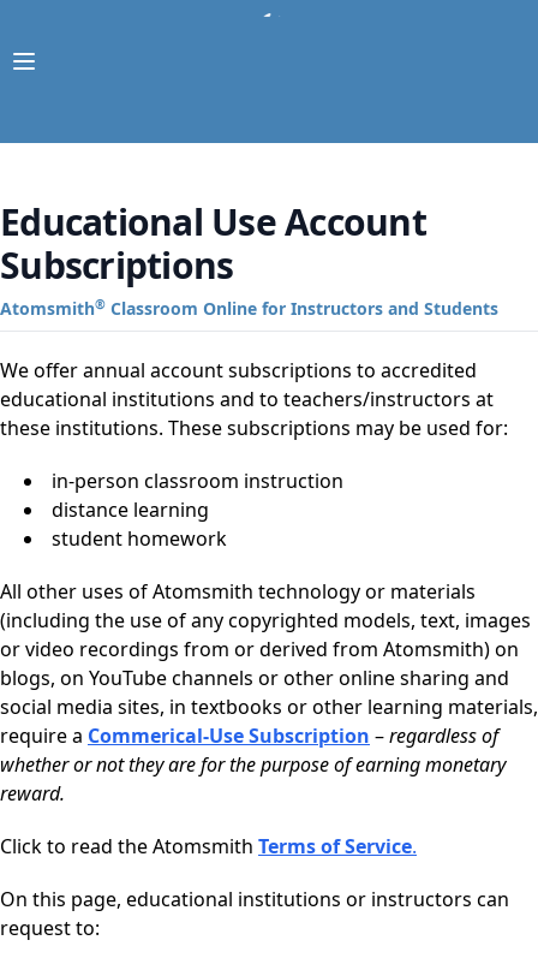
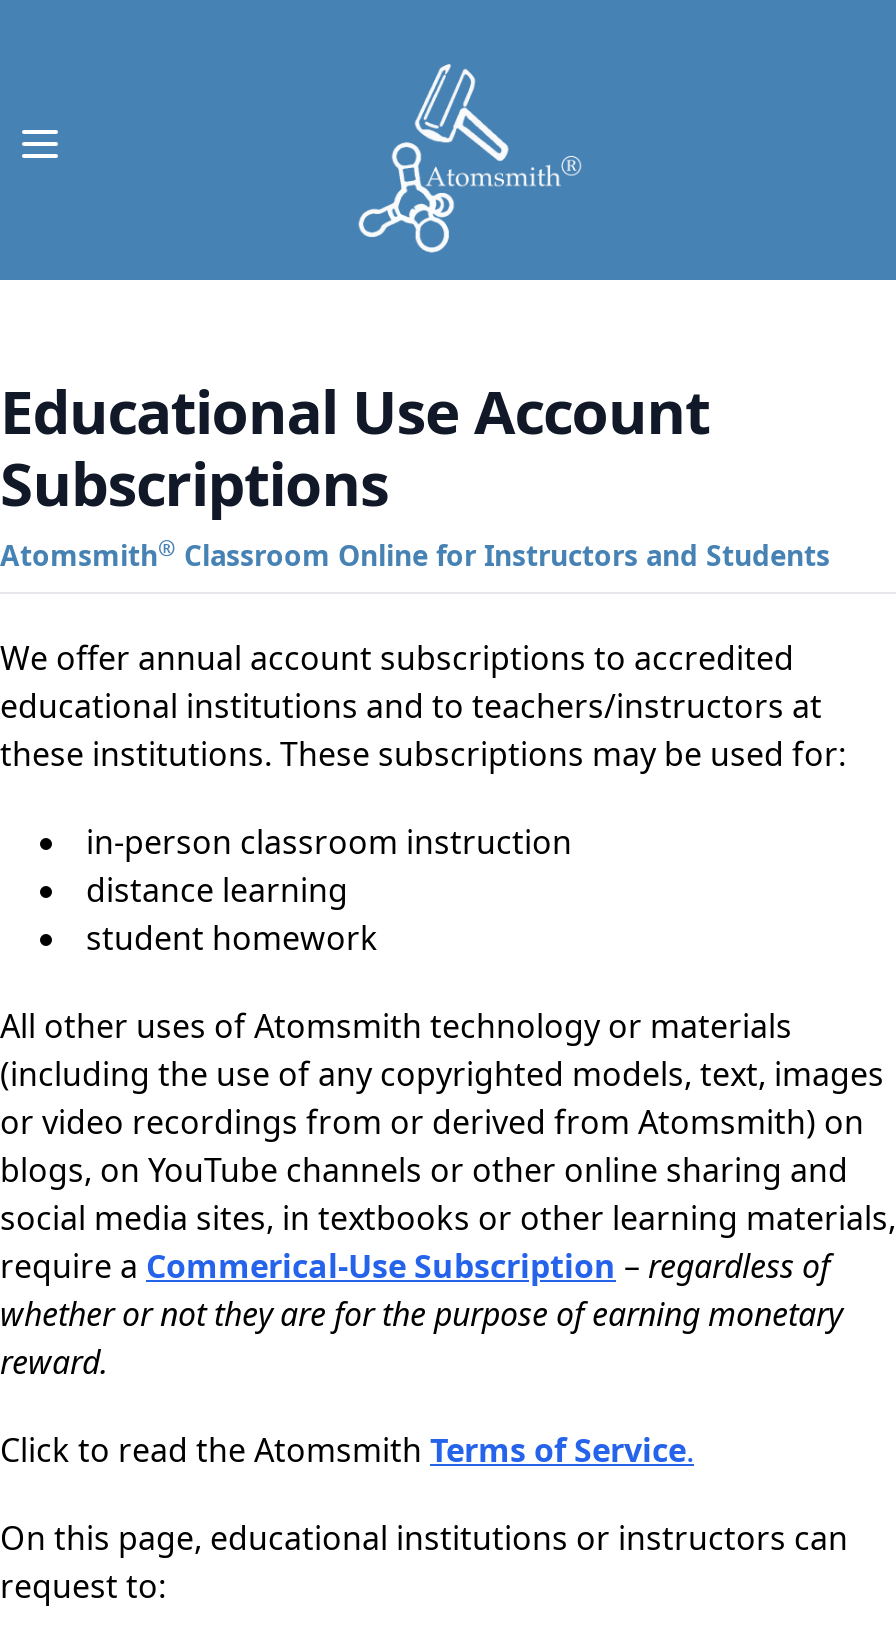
+ [image]
